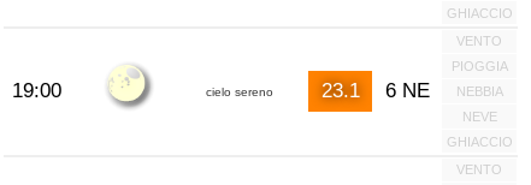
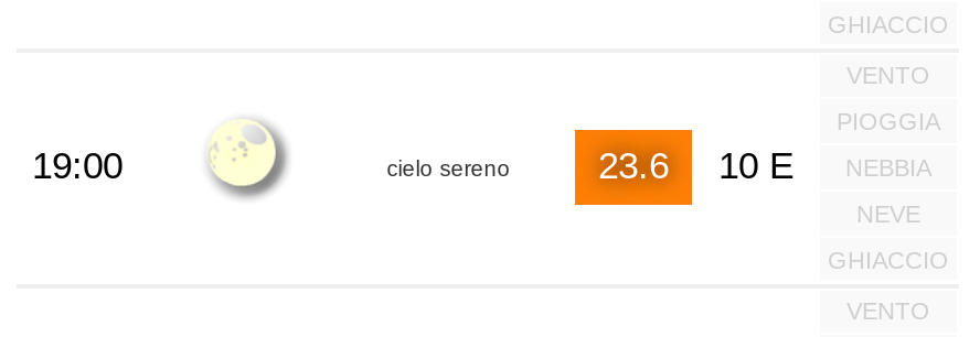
- 23.1
- 6 NE
+ 23.6
+ 10 E
